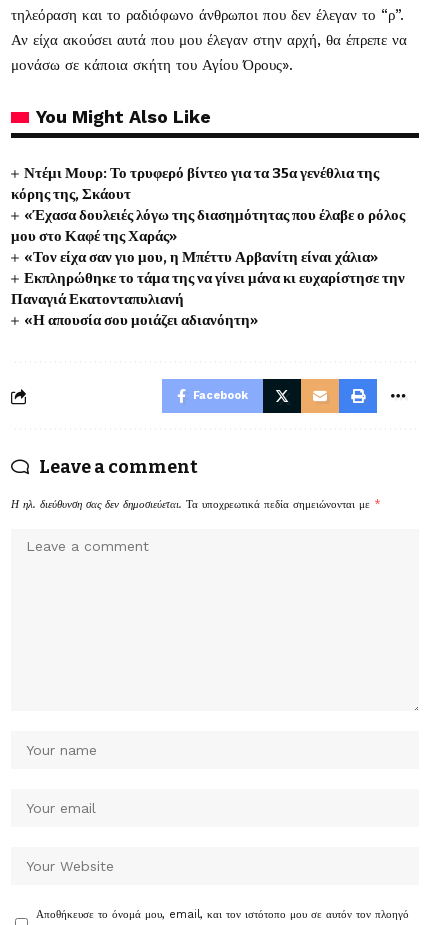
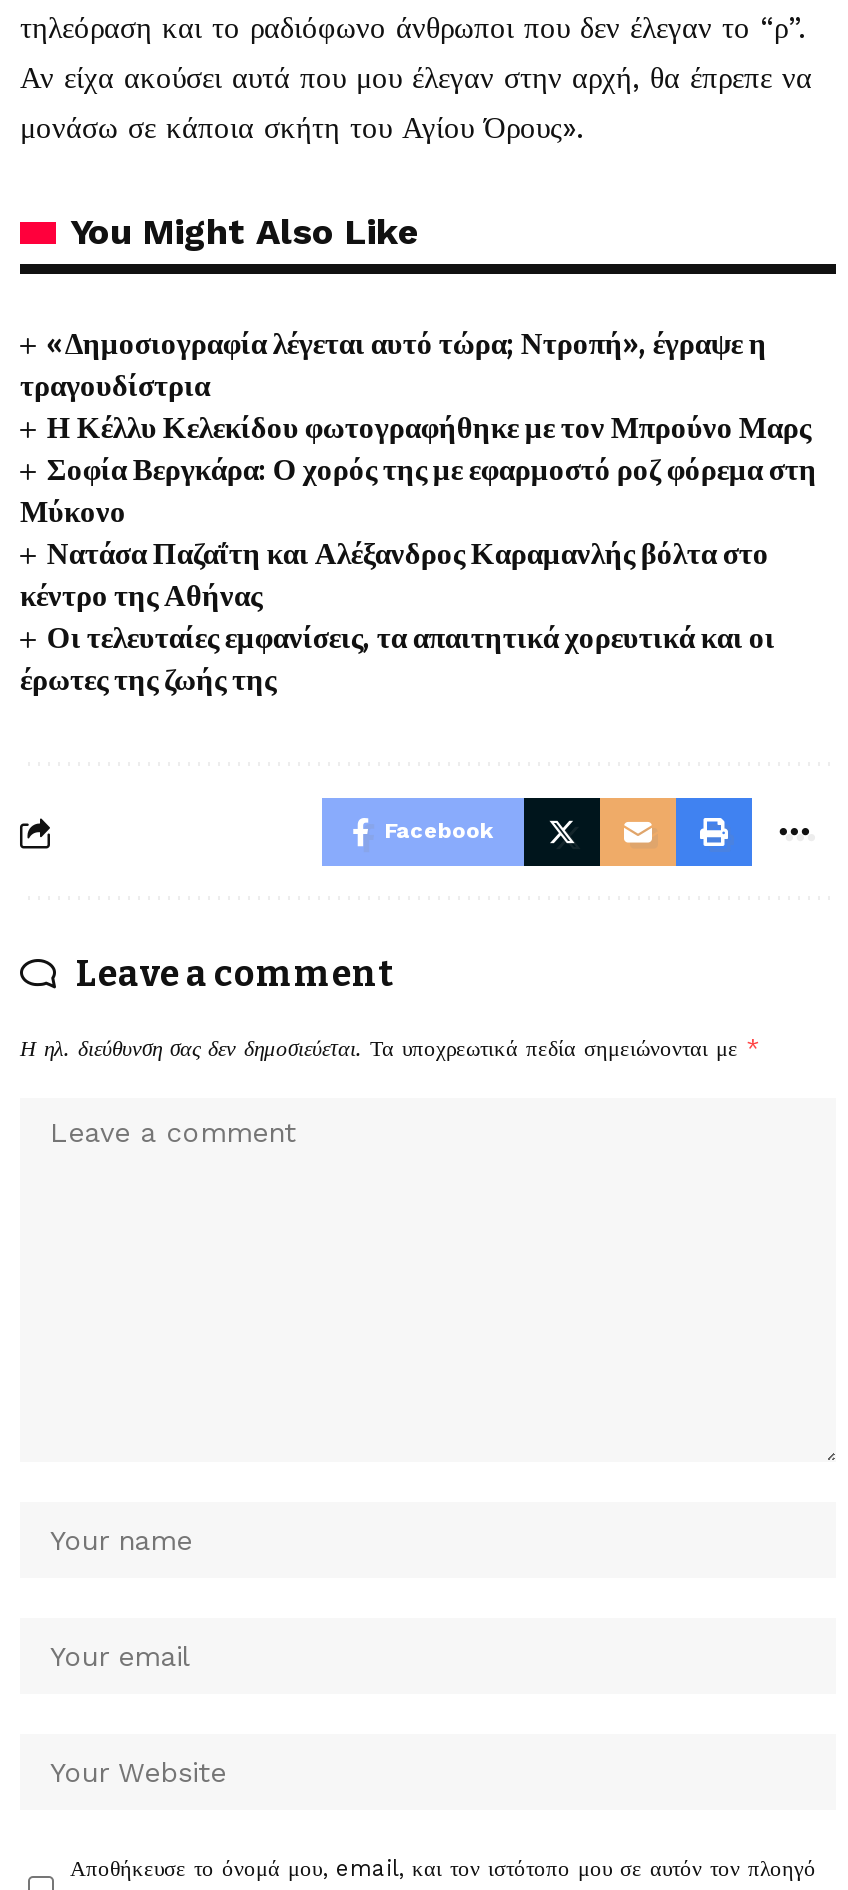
- Ντέμι Μουρ: Το τρυφερό βίντεο για τα 35α γενέθλια της
- κόρης της, Σκάουτ
- «Έχασα δουλειές λόγω της διασημότητας που έλαβε ο ρόλος
- μου στο Καφέ της Χαράς»
- «Τον είχα σαν γιο μου, η Μπέττυ Αρβανίτη είναι χάλια»
- Εκπληρώθηκε το τάμα της να γίνει μάνα κι ευχαρίστησε την
- Παναγιά Εκατονταπυλιανή
- «Η απουσία σου μοιάζει αδιανόητη»
+ «Δημοσιογραφία λέγεται αυτό τώρα; Ντροπή», έγραψε η
+ τραγουδίστρια
+ Η Κέλλυ Κελεκίδου φωτογραφήθηκε με τον Μπρούνο Μαρς
+ Σοφία Βεργκάρα: Ο χορός της με εφαρμοστό ροζ φόρεμα στη
+ Μύκονο
+ Νατάσα Παζαΐτη και Αλέξανδρος Καραμανλής βόλτα στο
+ κέντρο της Αθήνας
+ Οι τελευταίες εμφανίσεις, τα απαιτητικά χορευτικά και οι
+ έρωτες της ζωής της
